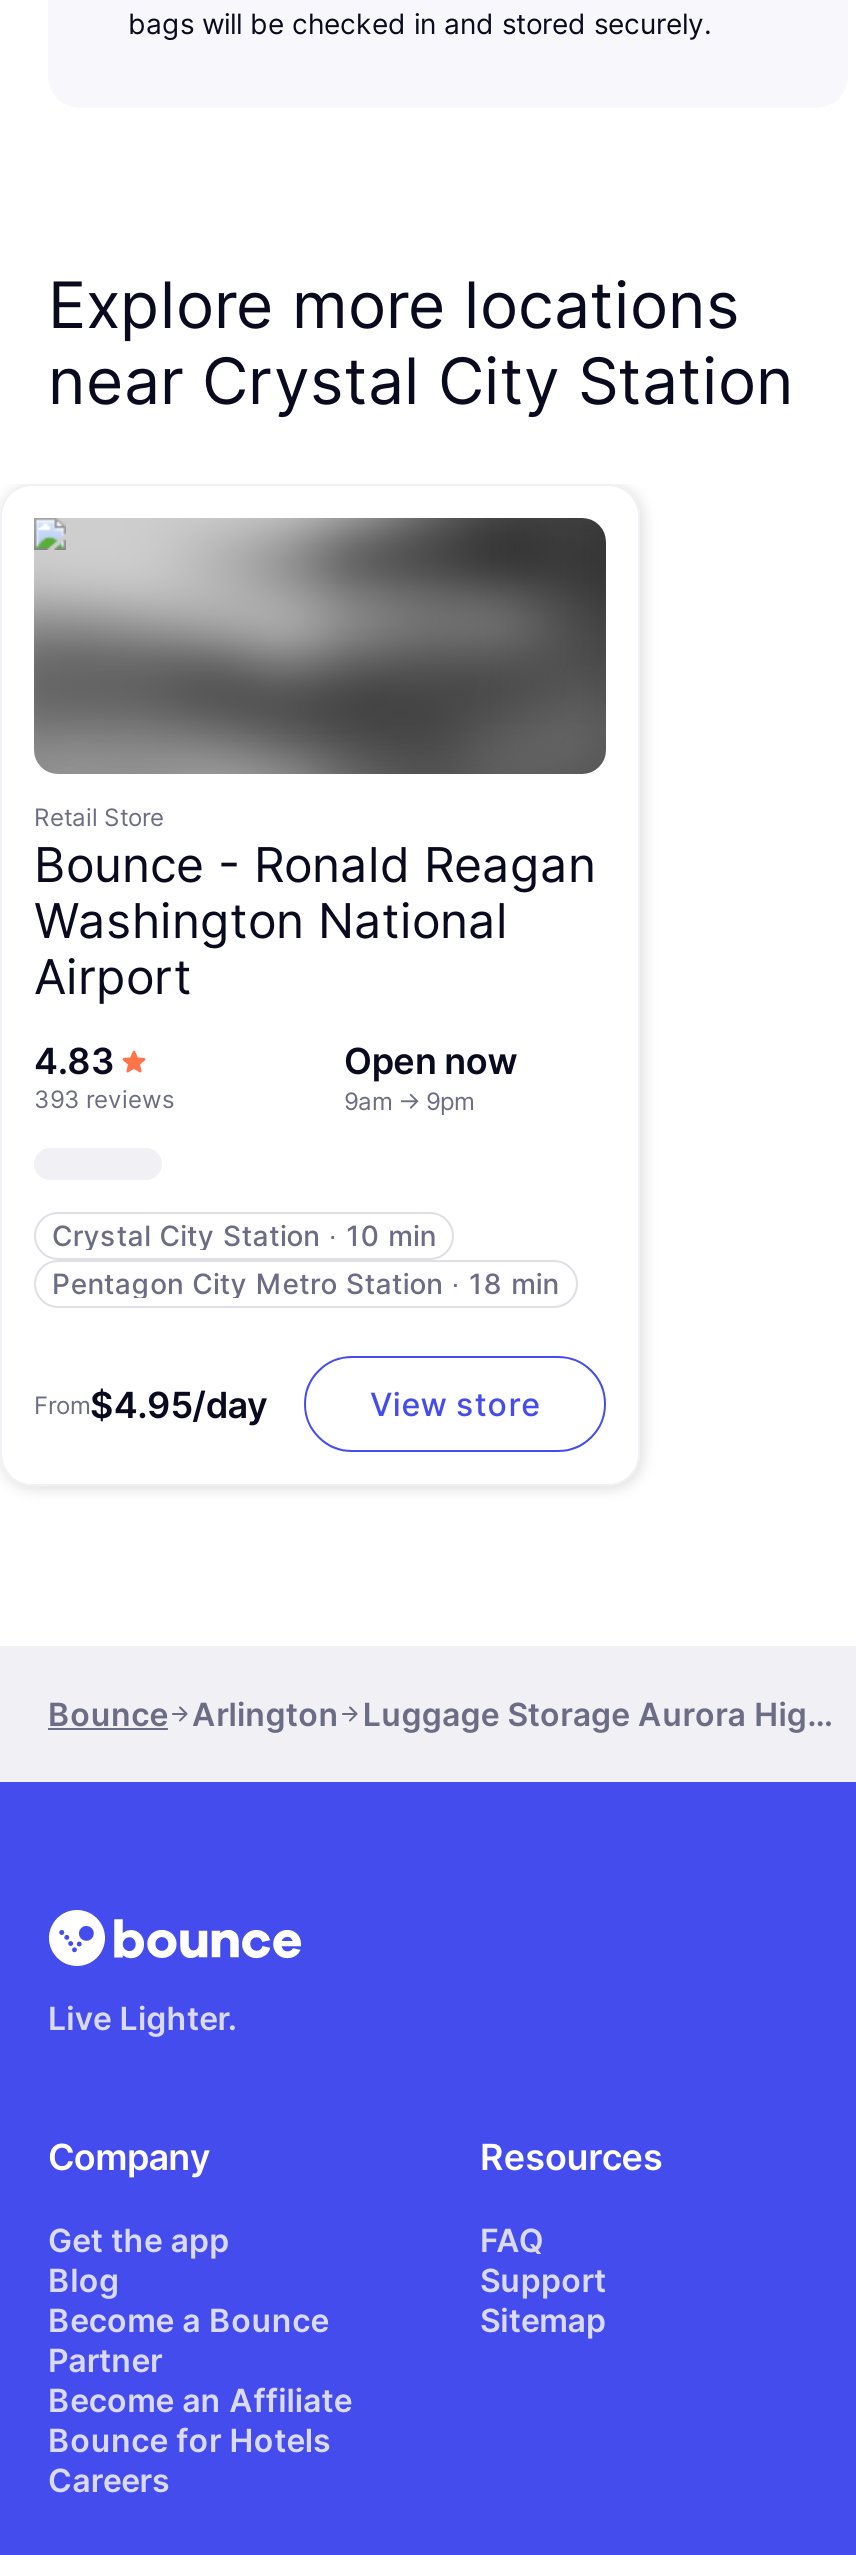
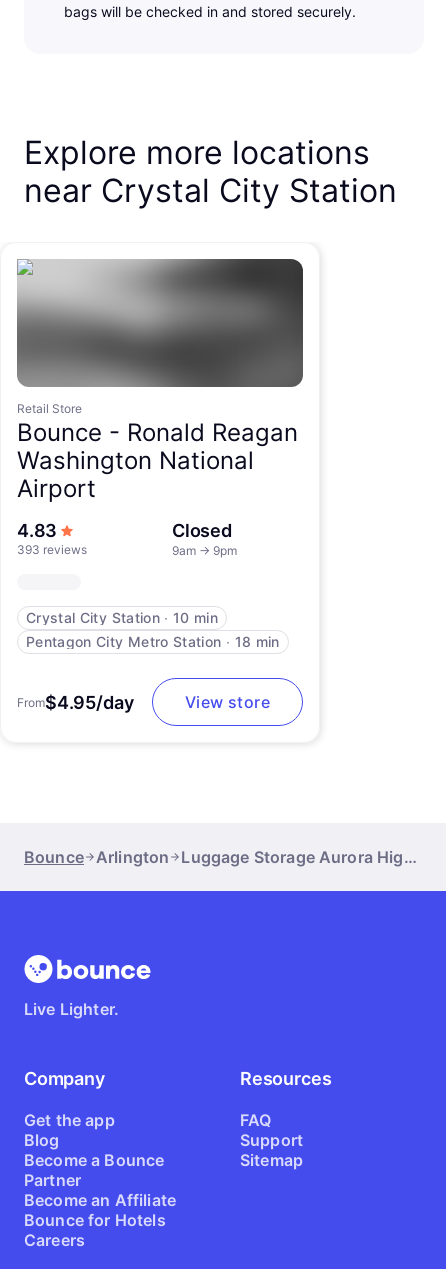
- Open now
+ Closed
